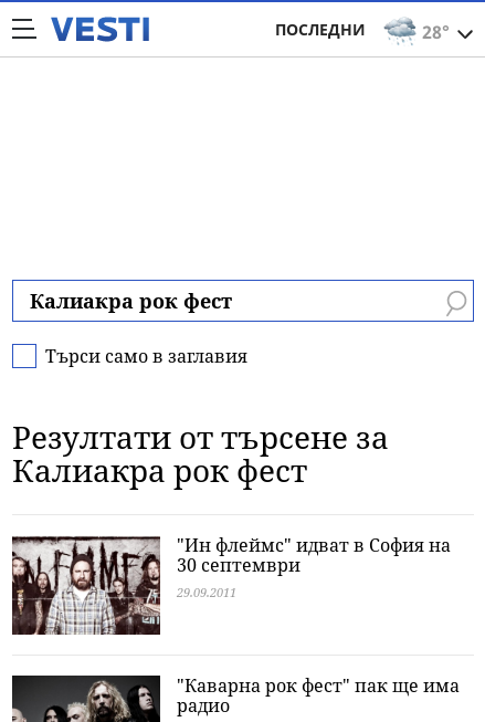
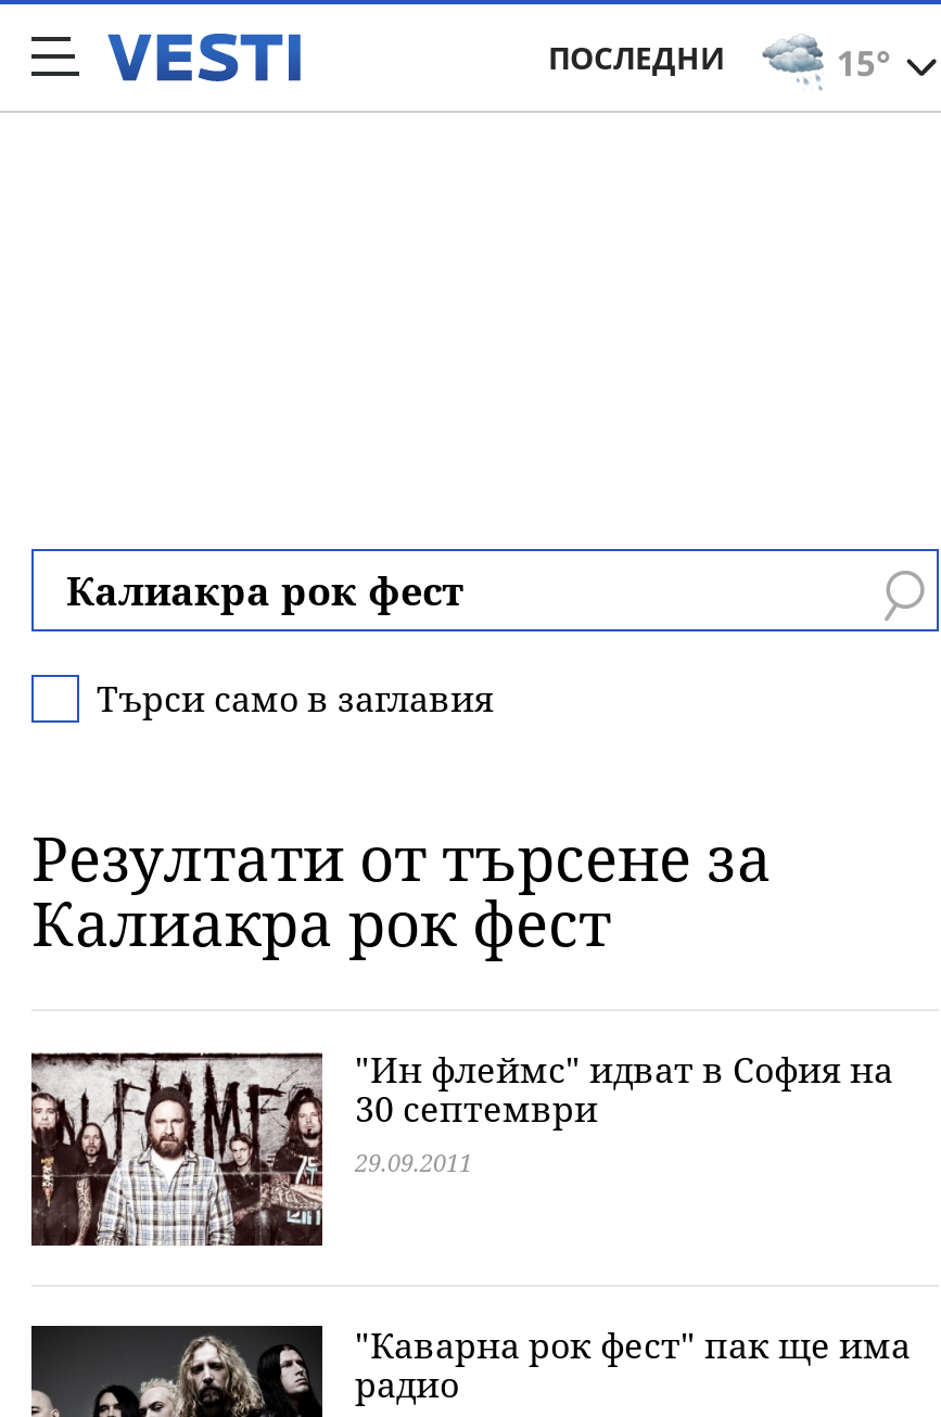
- 28°
+ 15°
